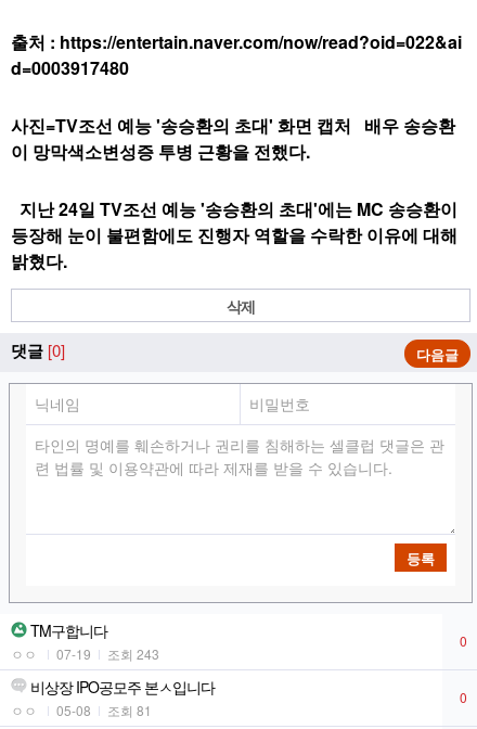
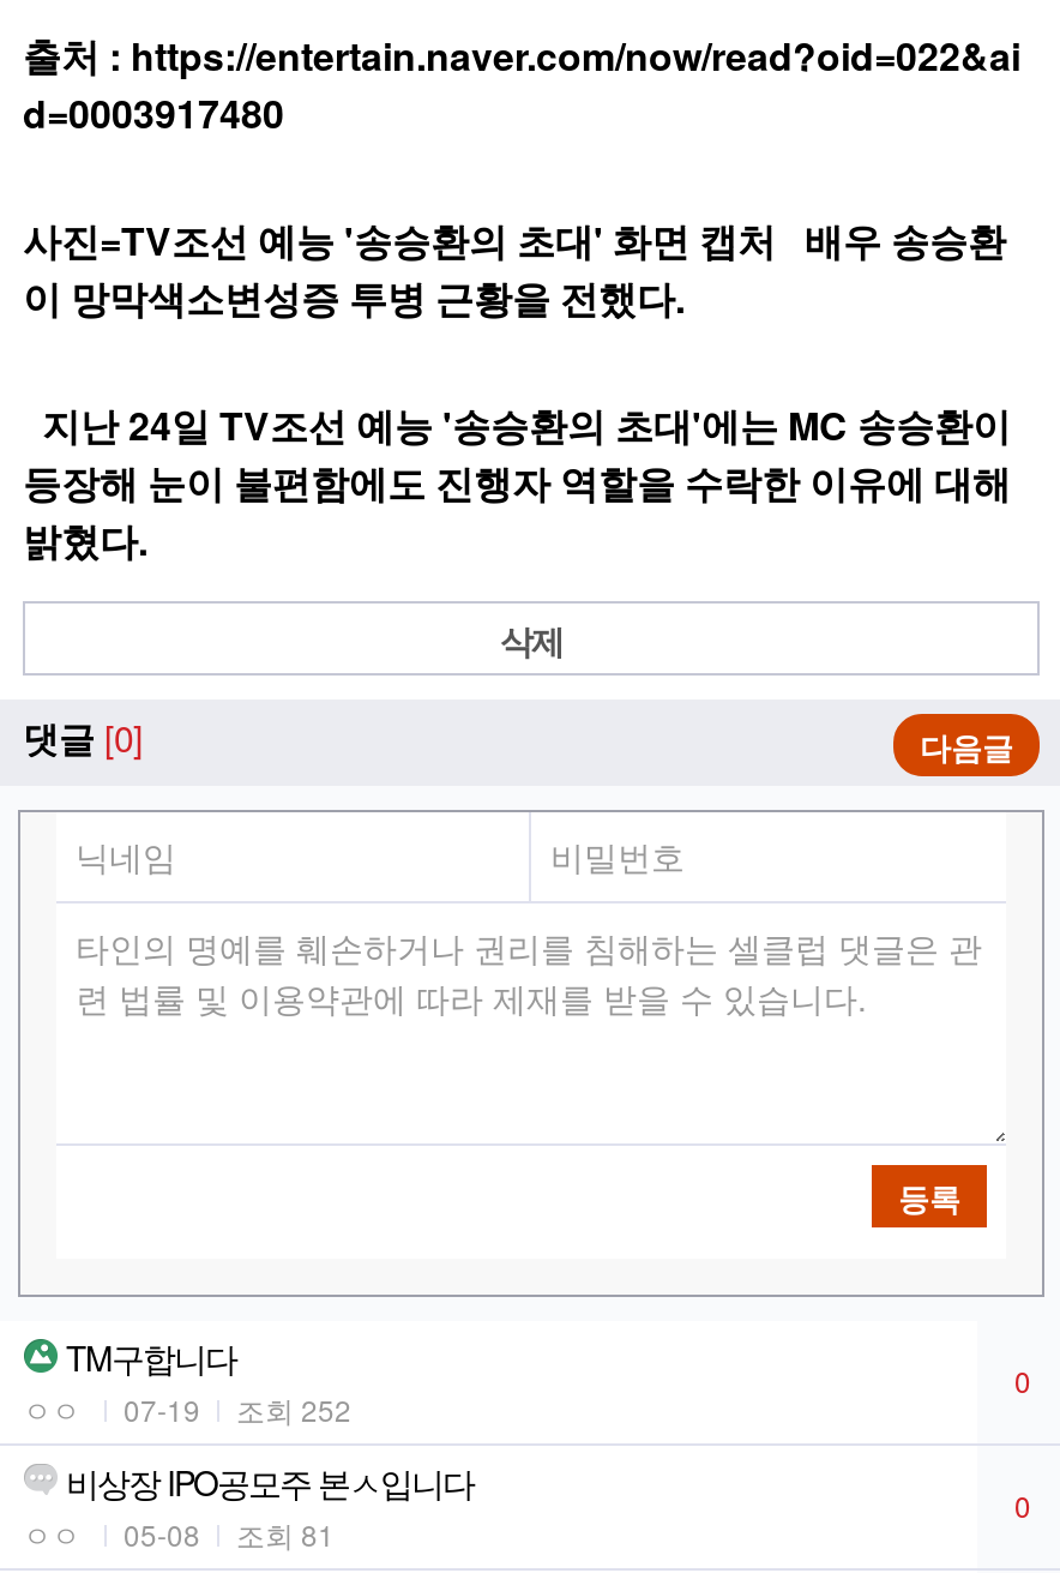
- 조회 243
+ 조회 252
